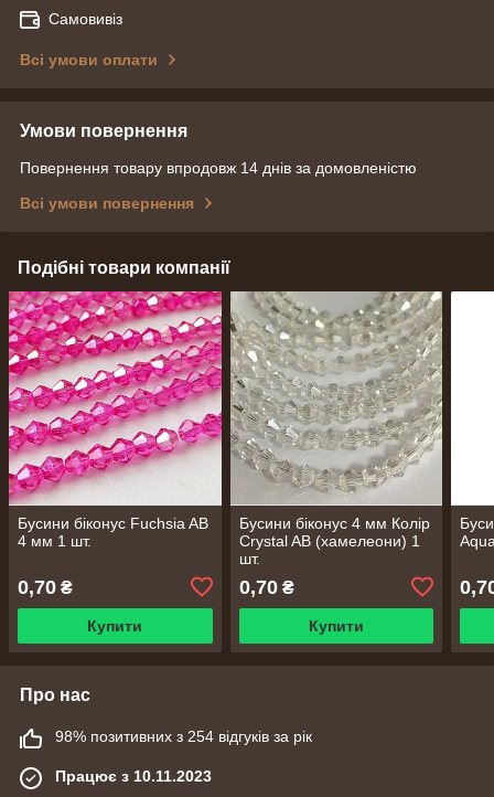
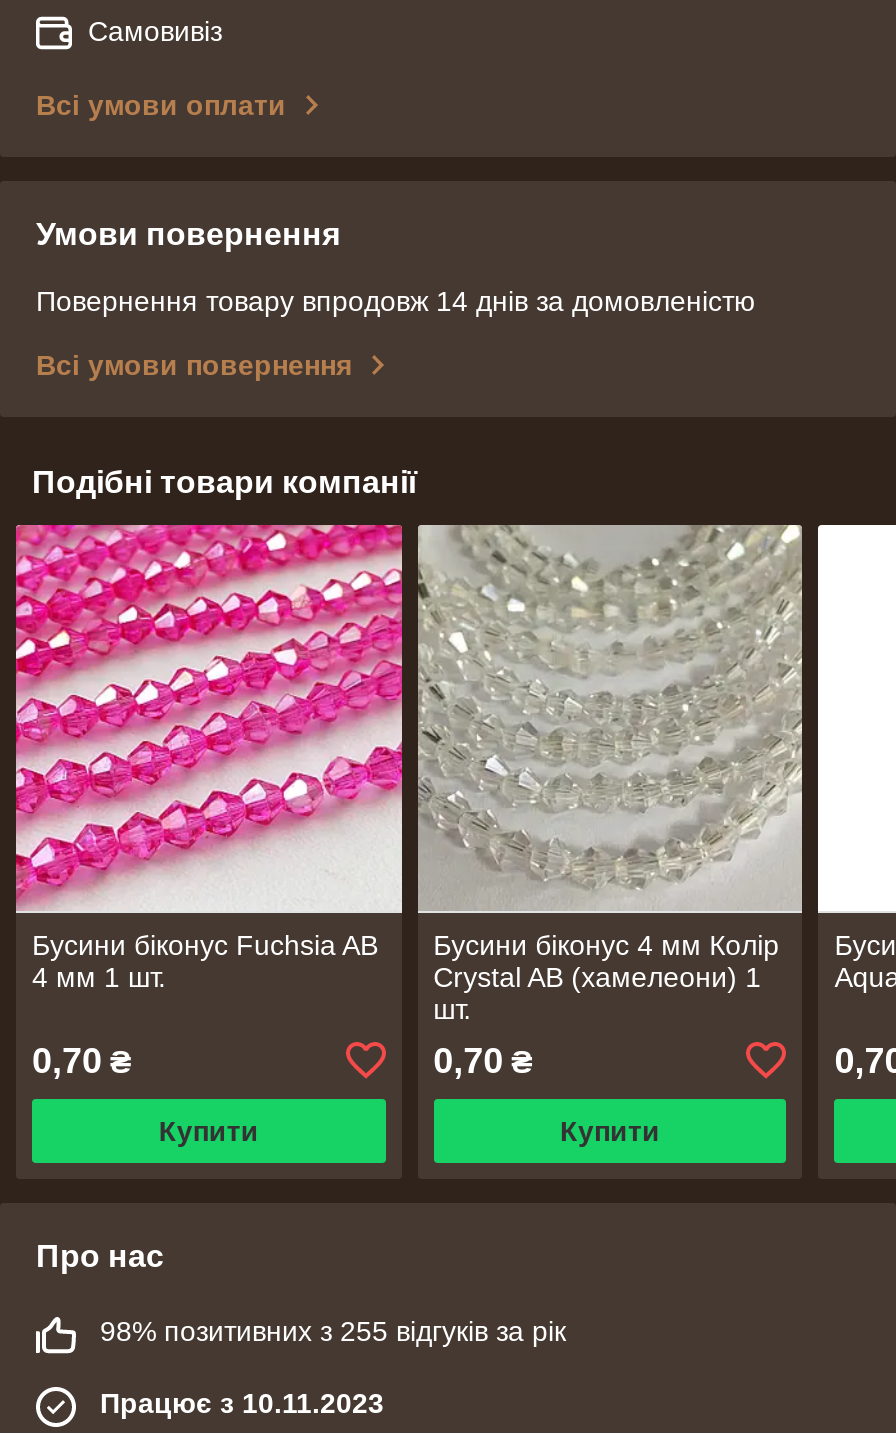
- 98% позитивних з 254 відгуків за рік
+ 98% позитивних з 255 відгуків за рік
